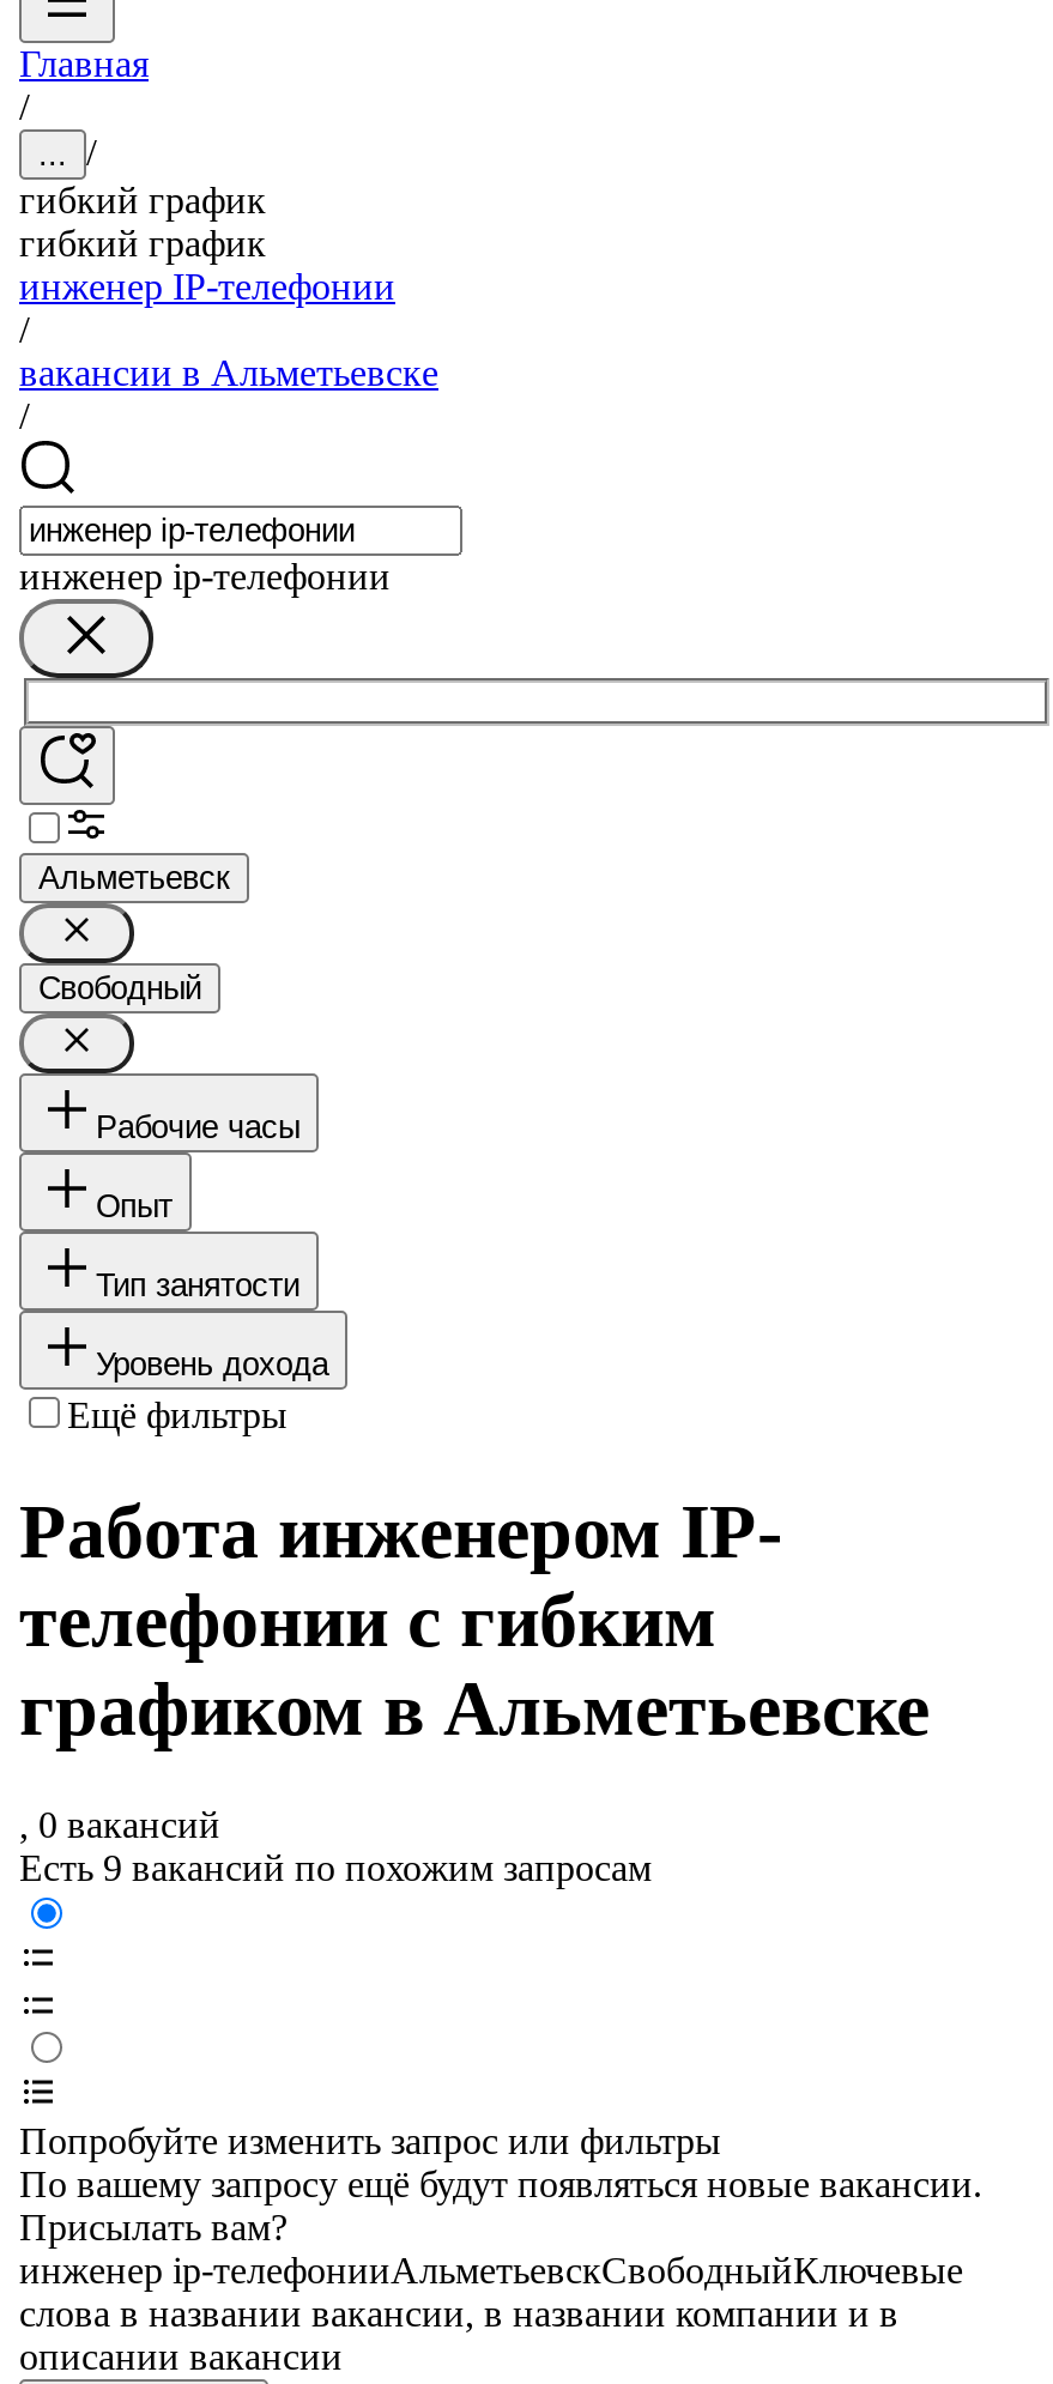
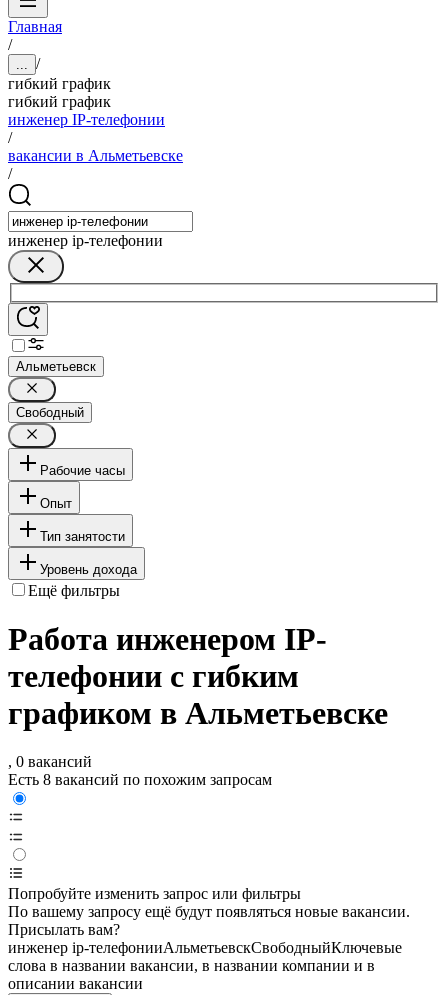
- Есть 9 вакансий по похожим запросам
+ Есть 8 вакансий по похожим запросам
